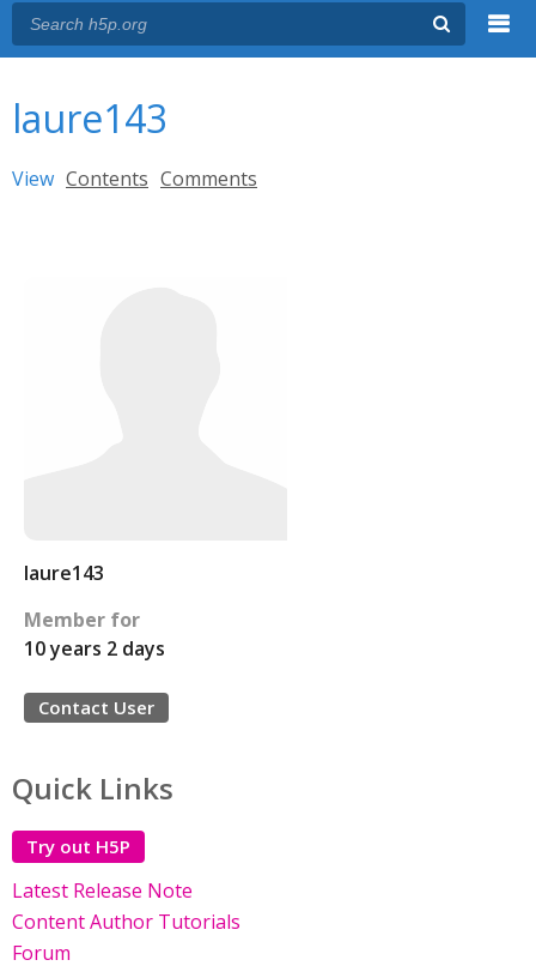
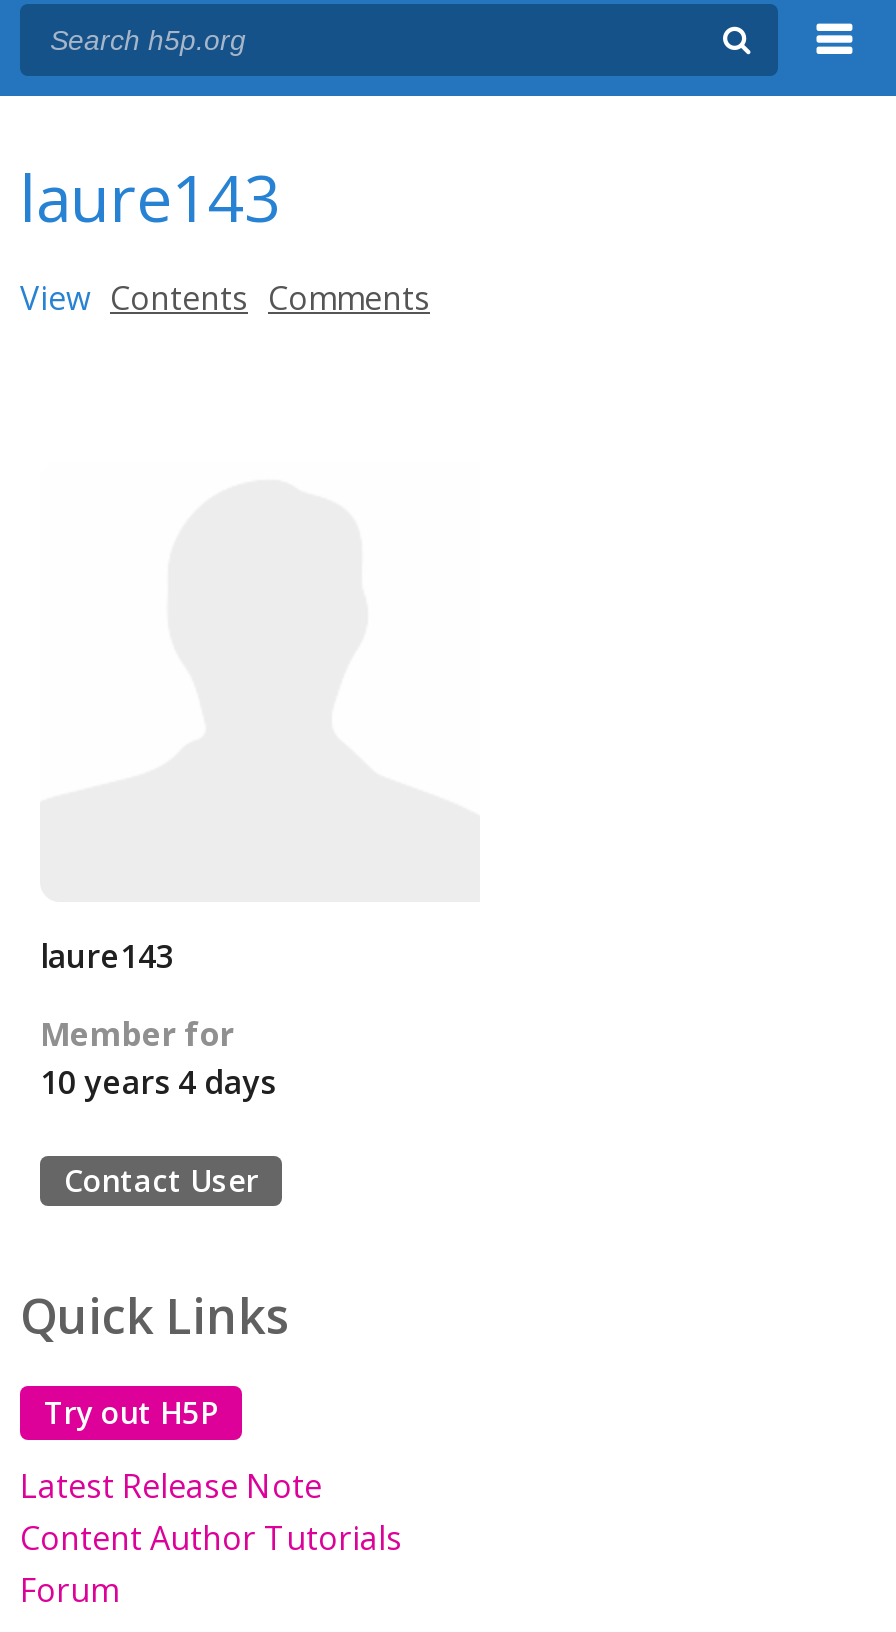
- 10 years 2 days
+ 10 years 4 days
